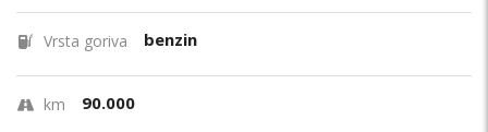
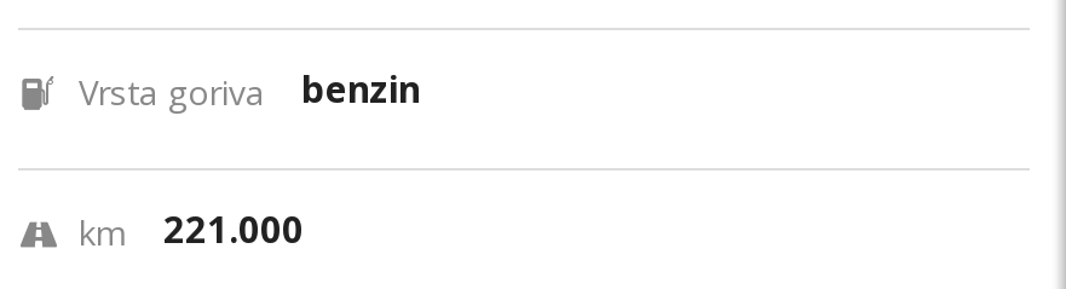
- km 90.000
+ km 221.000
